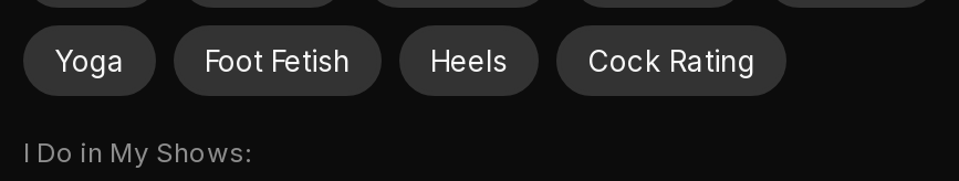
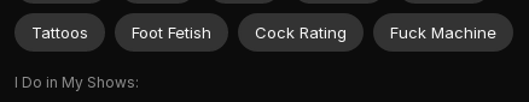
- Yoga
+ Tattoos

- Heels

+ Fuck Machine
